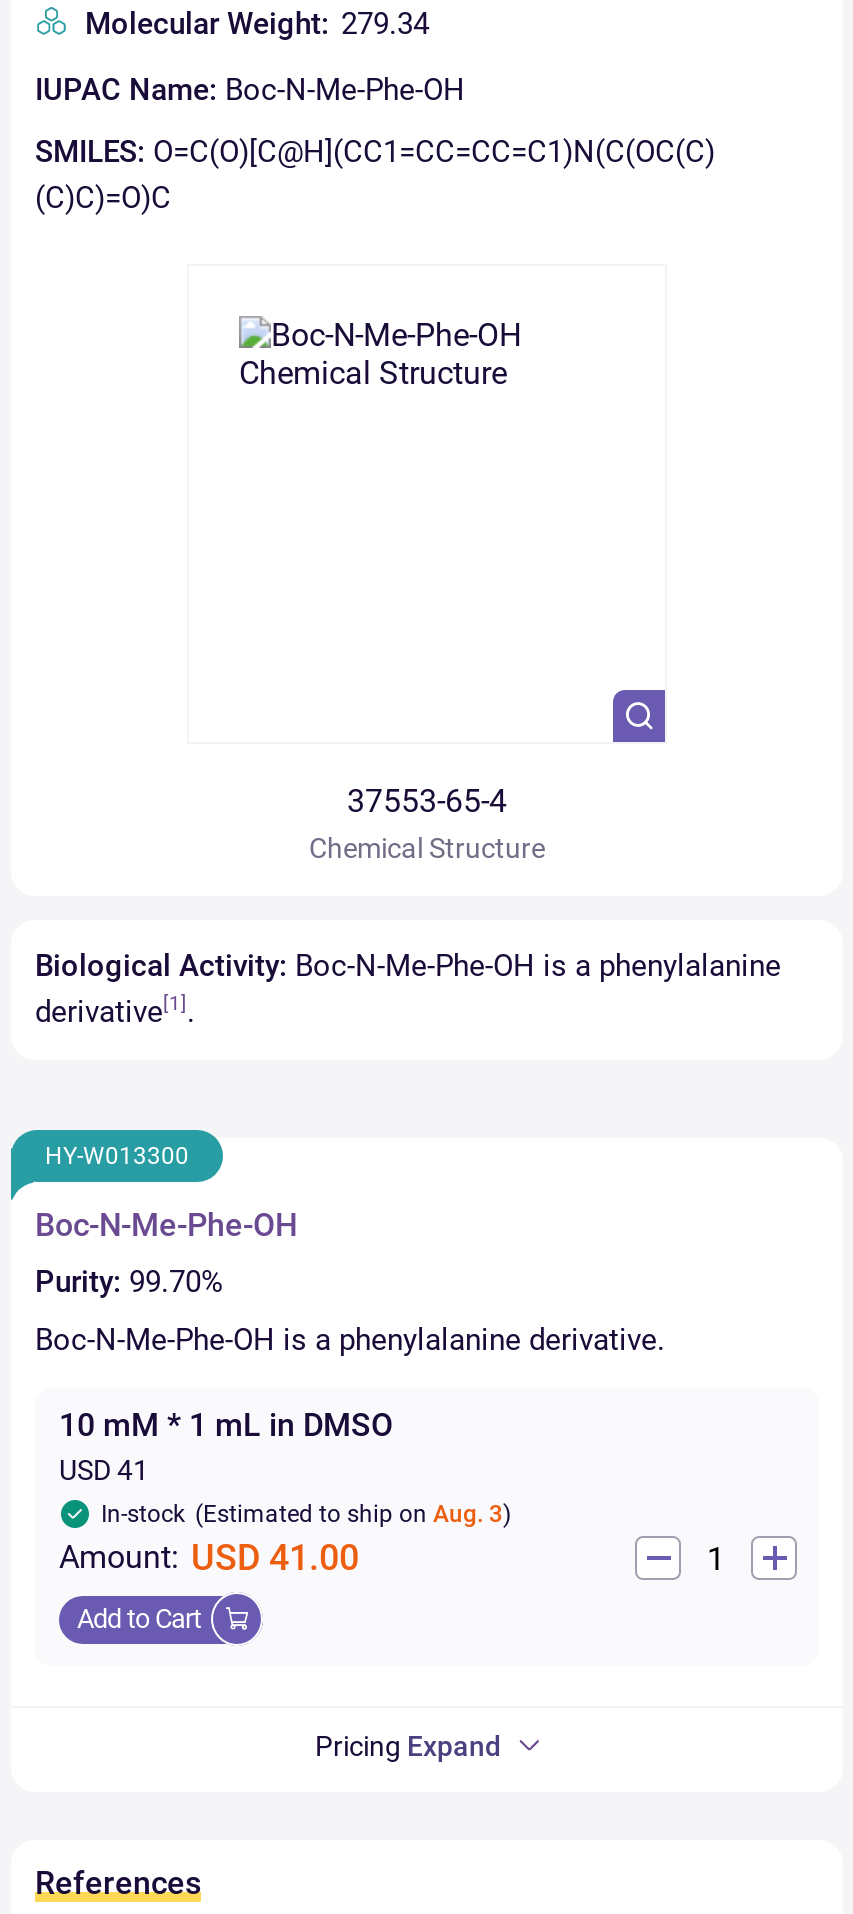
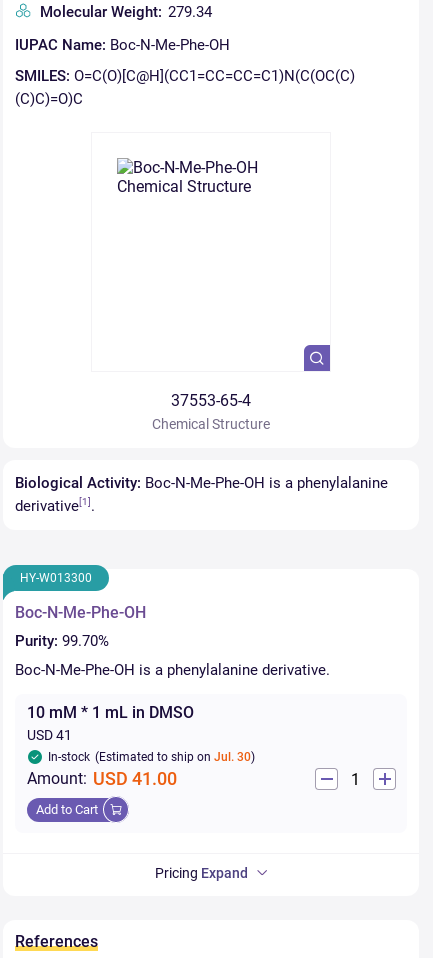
- In-stock (Estimated to ship on Aug. 3)
+ In-stock (Estimated to ship on Jul. 30)
